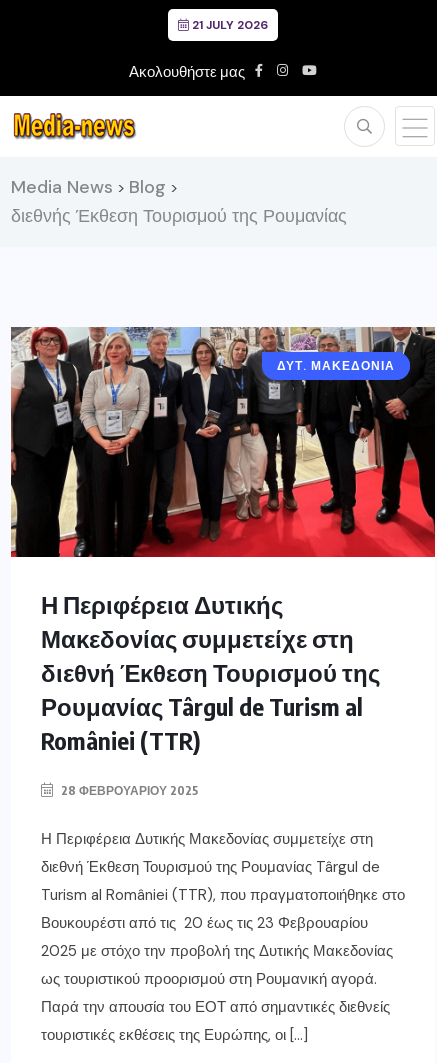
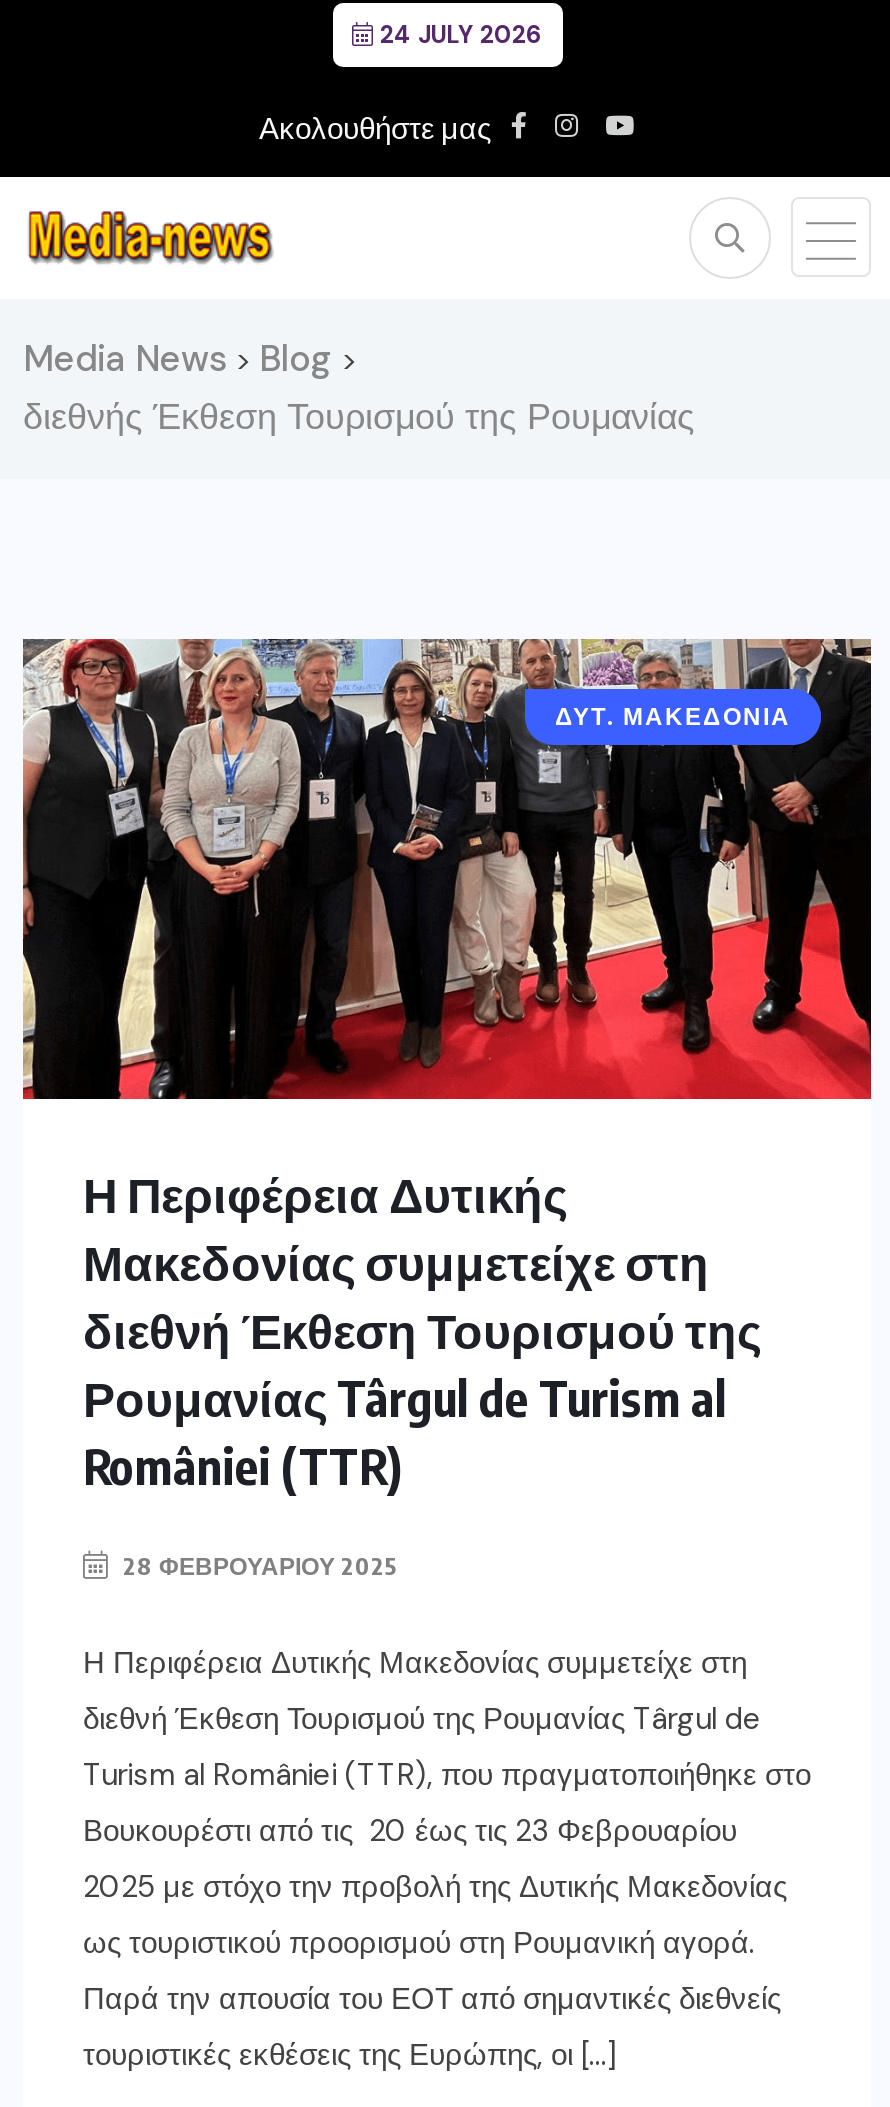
- 21 JULY 2026
+ 24 JULY 2026
